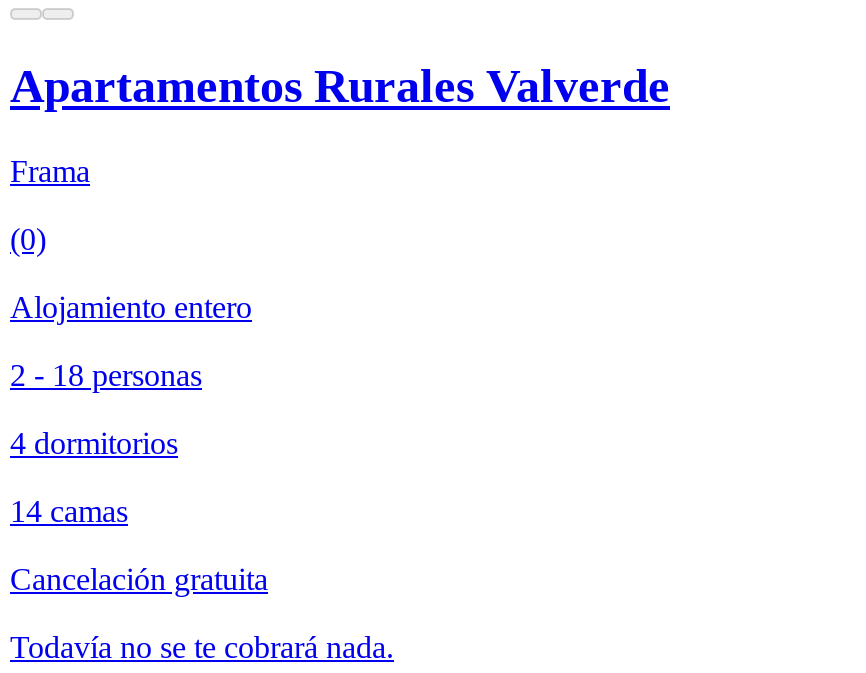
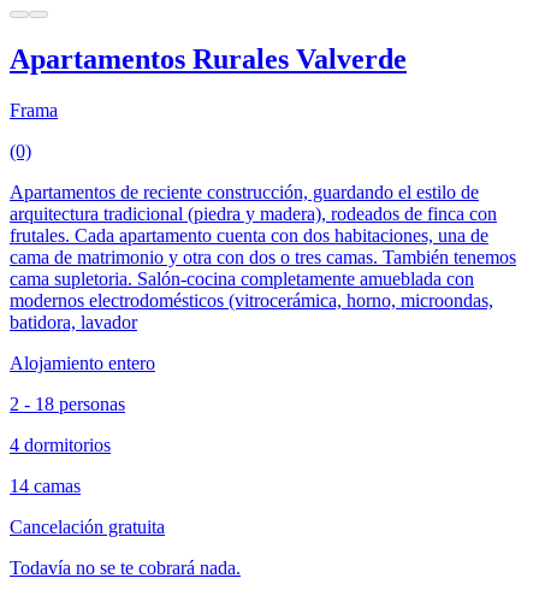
+ Apartamentos de reciente construcción, guardando el estilo de
+ arquitectura tradicional (piedra y madera), rodeados de finca con
+ frutales. Cada apartamento cuenta con dos habitaciones, una de
+ cama de matrimonio y otra con dos o tres camas. También tenemos
+ cama supletoria. Salón-cocina completamente amueblada con
+ modernos electrodomésticos (vitrocerámica, horno, microondas,
+ batidora, lavador
